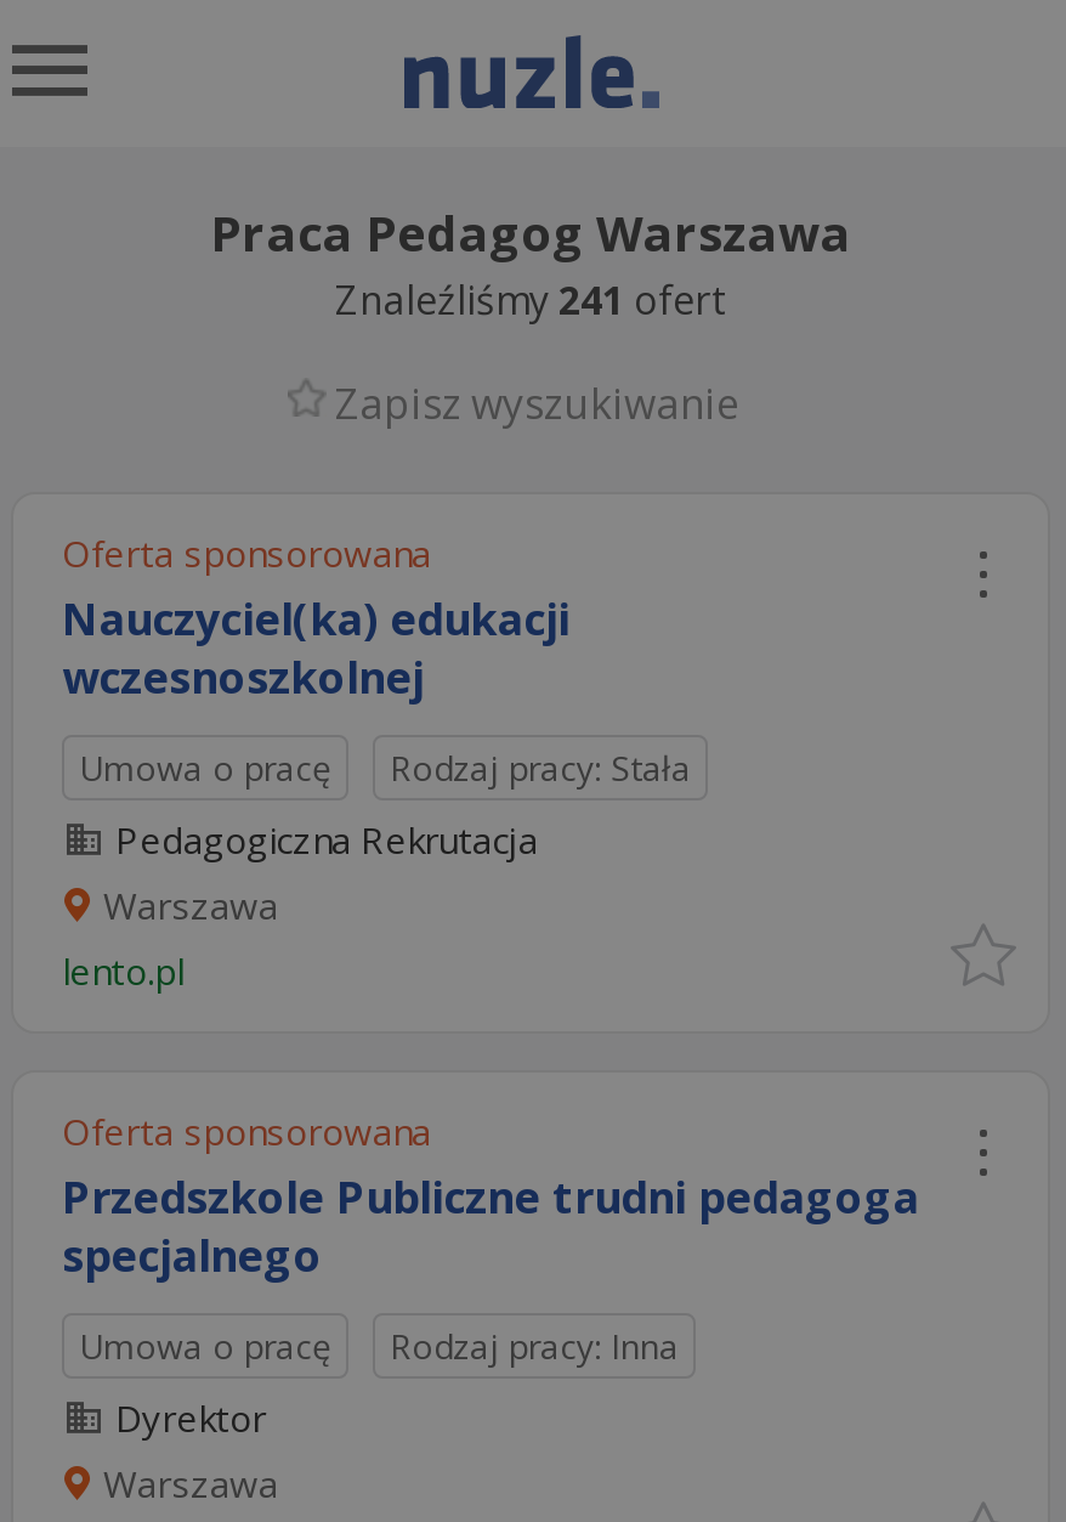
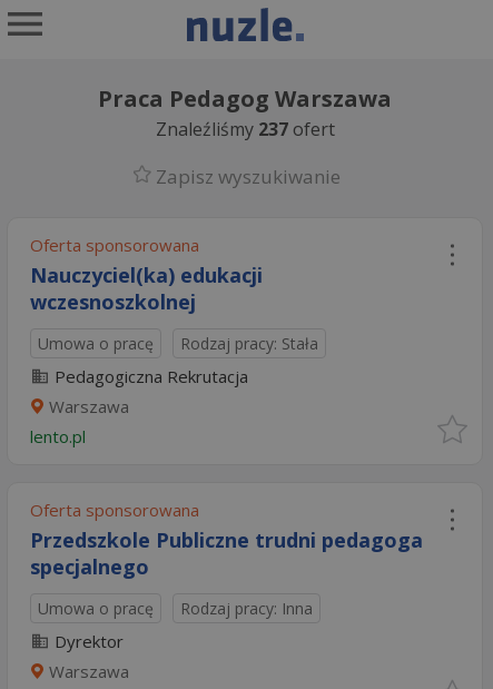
- Znaleźliśmy 241 ofert
+ Znaleźliśmy 237 ofert
